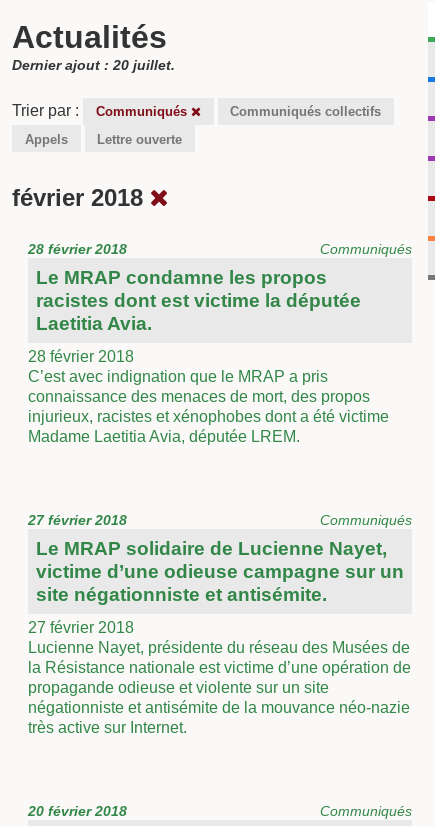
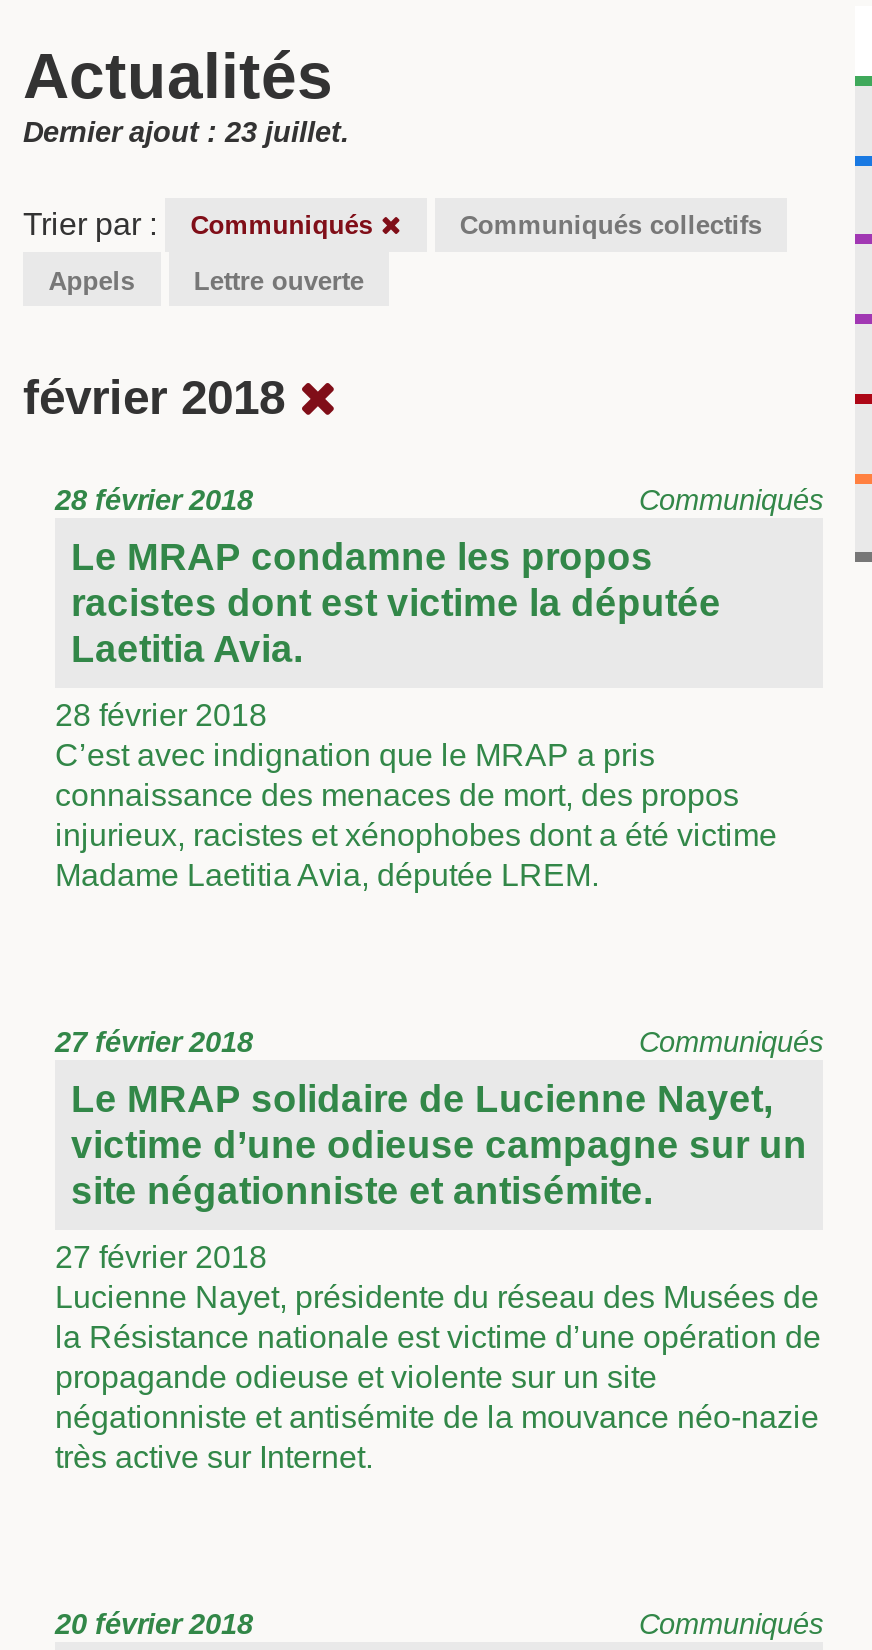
- Dernier ajout : 20 juillet.
+ Dernier ajout : 23 juillet.
